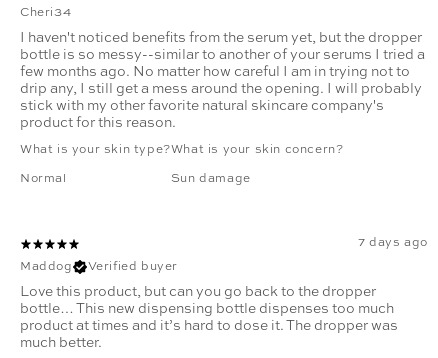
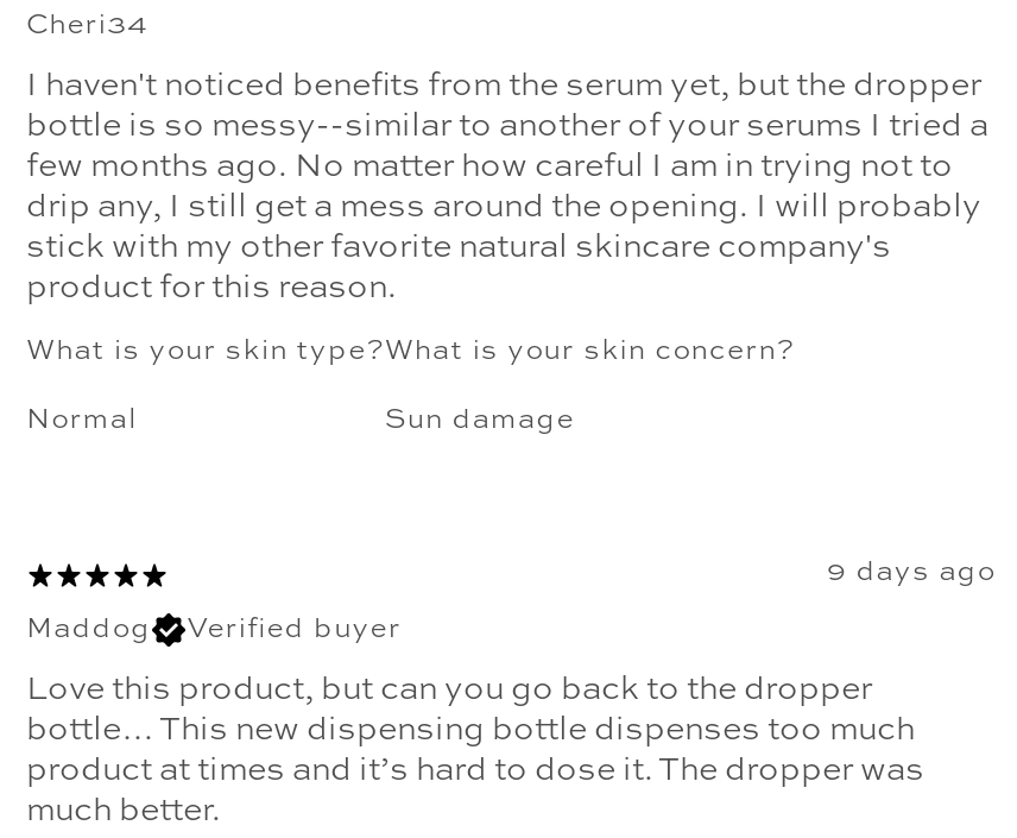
- 7 days ago
+ 9 days ago
